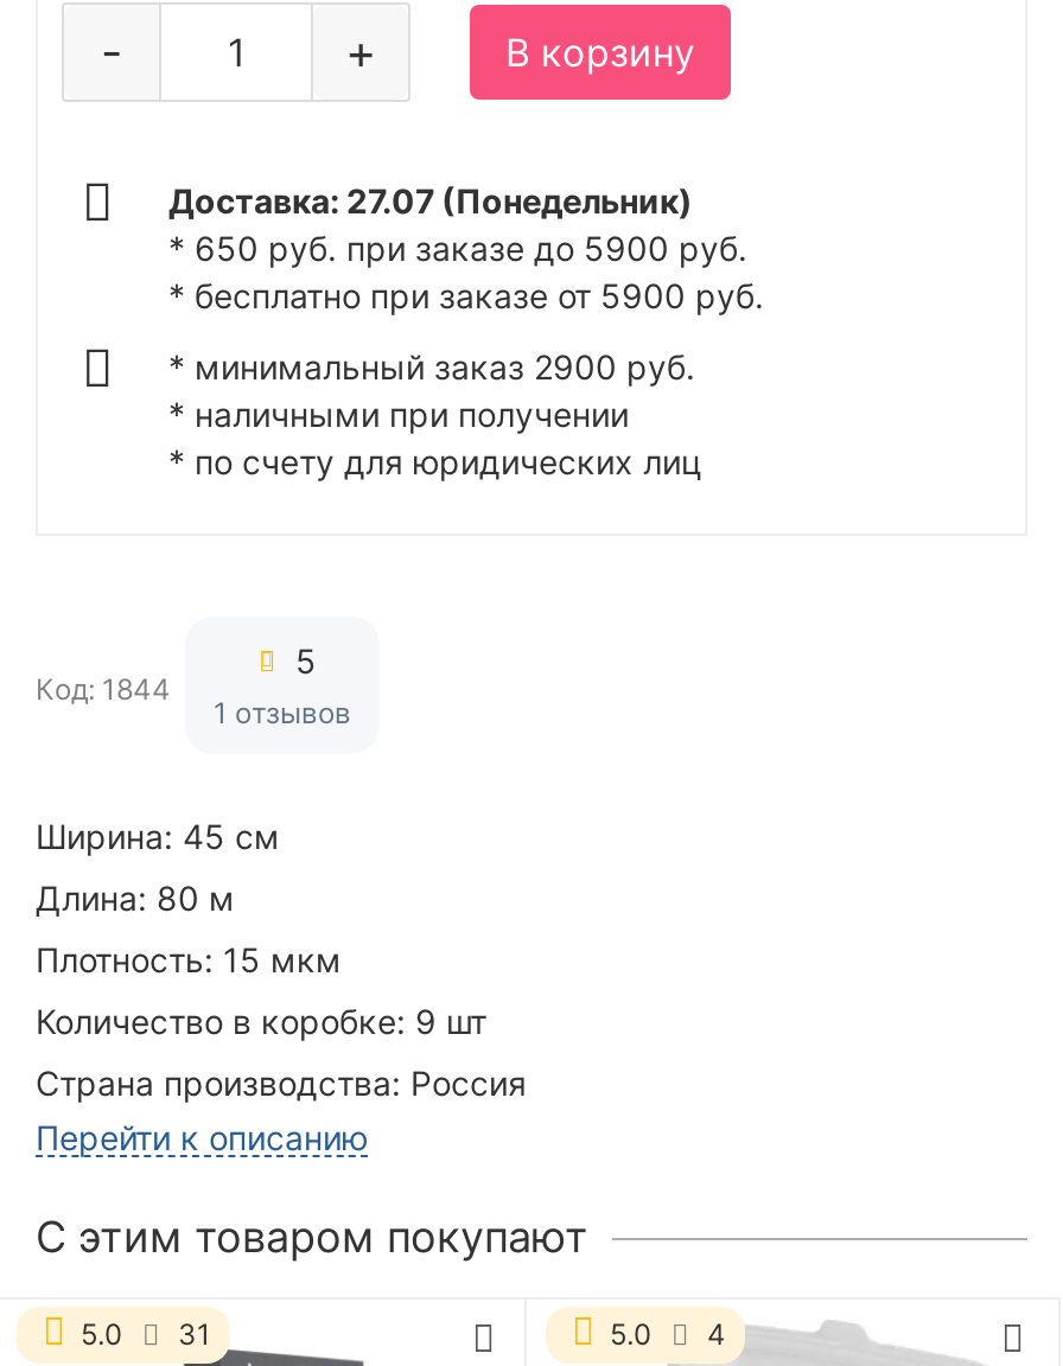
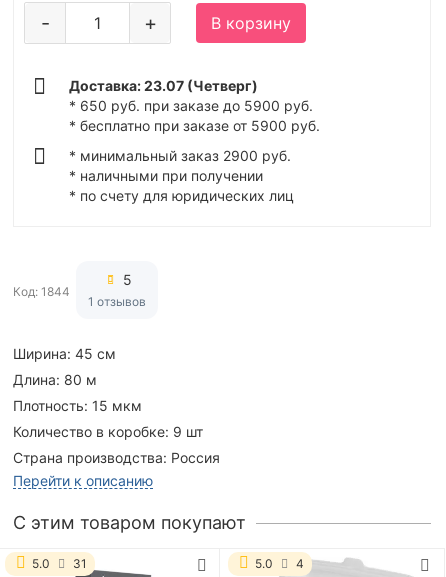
- Доставка: 27.07 (Понедельник)
+ Доставка: 23.07 (Четверг)
